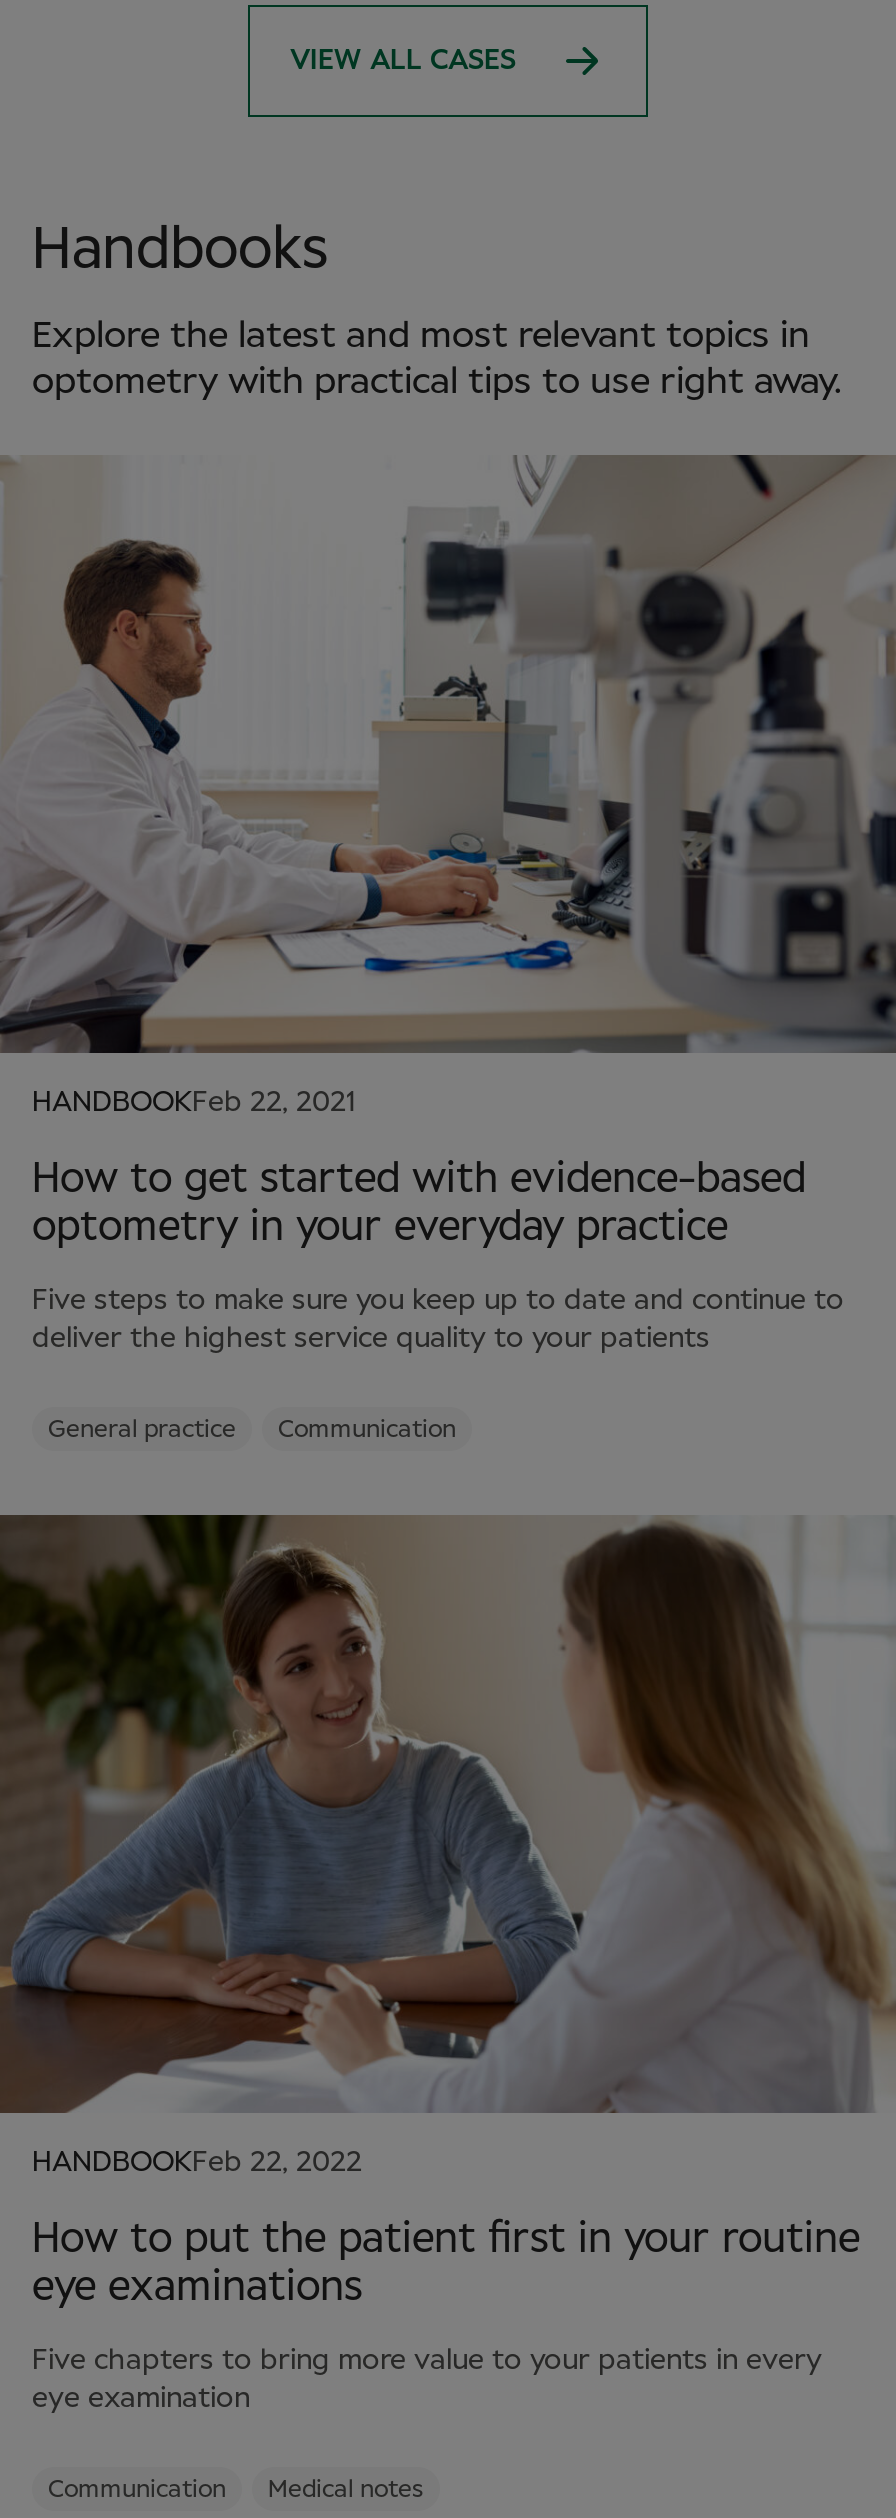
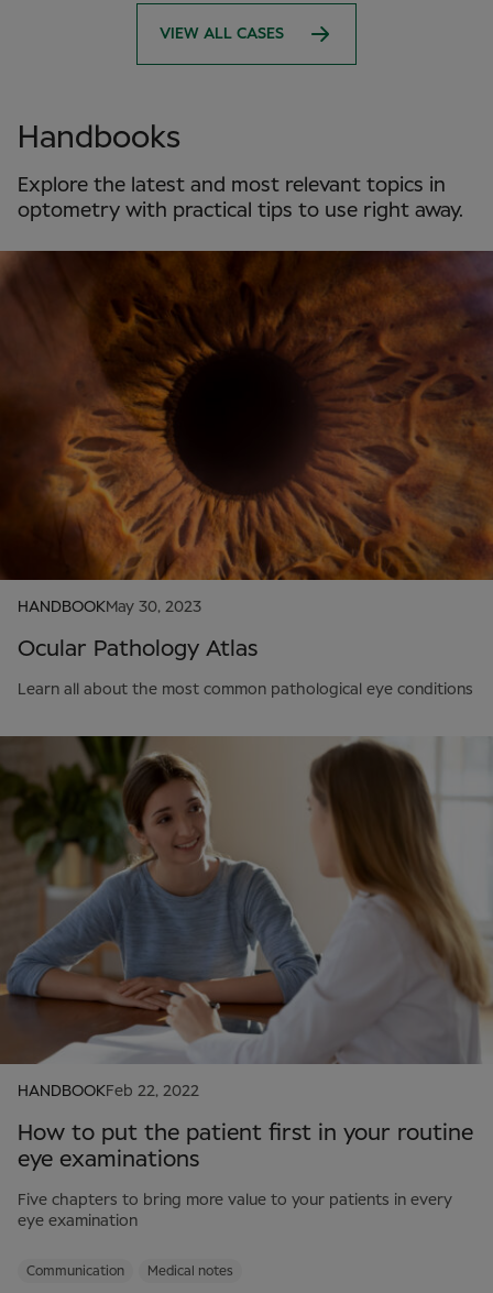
- [image]
- HANDBOOKFeb 22, 2021
- How to get started with evidence-based
- optometry in your everyday practice
- Five steps to make sure you keep up to date and continue to
- deliver the highest service quality to your patients
- General practice
- Communication
+ [image]
+ HANDBOOKMay 30, 2023
+ Ocular Pathology Atlas
+ Learn all about the most common pathological eye conditions
